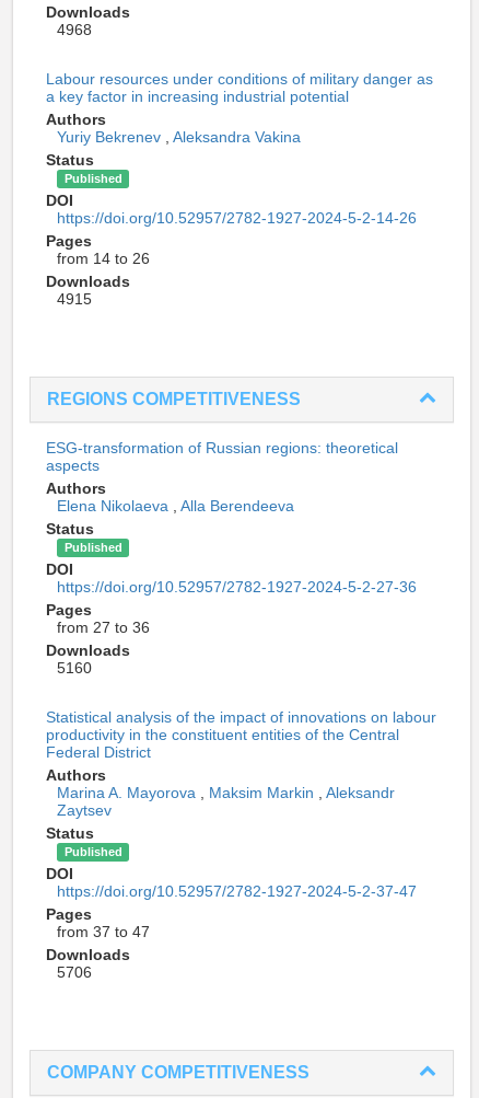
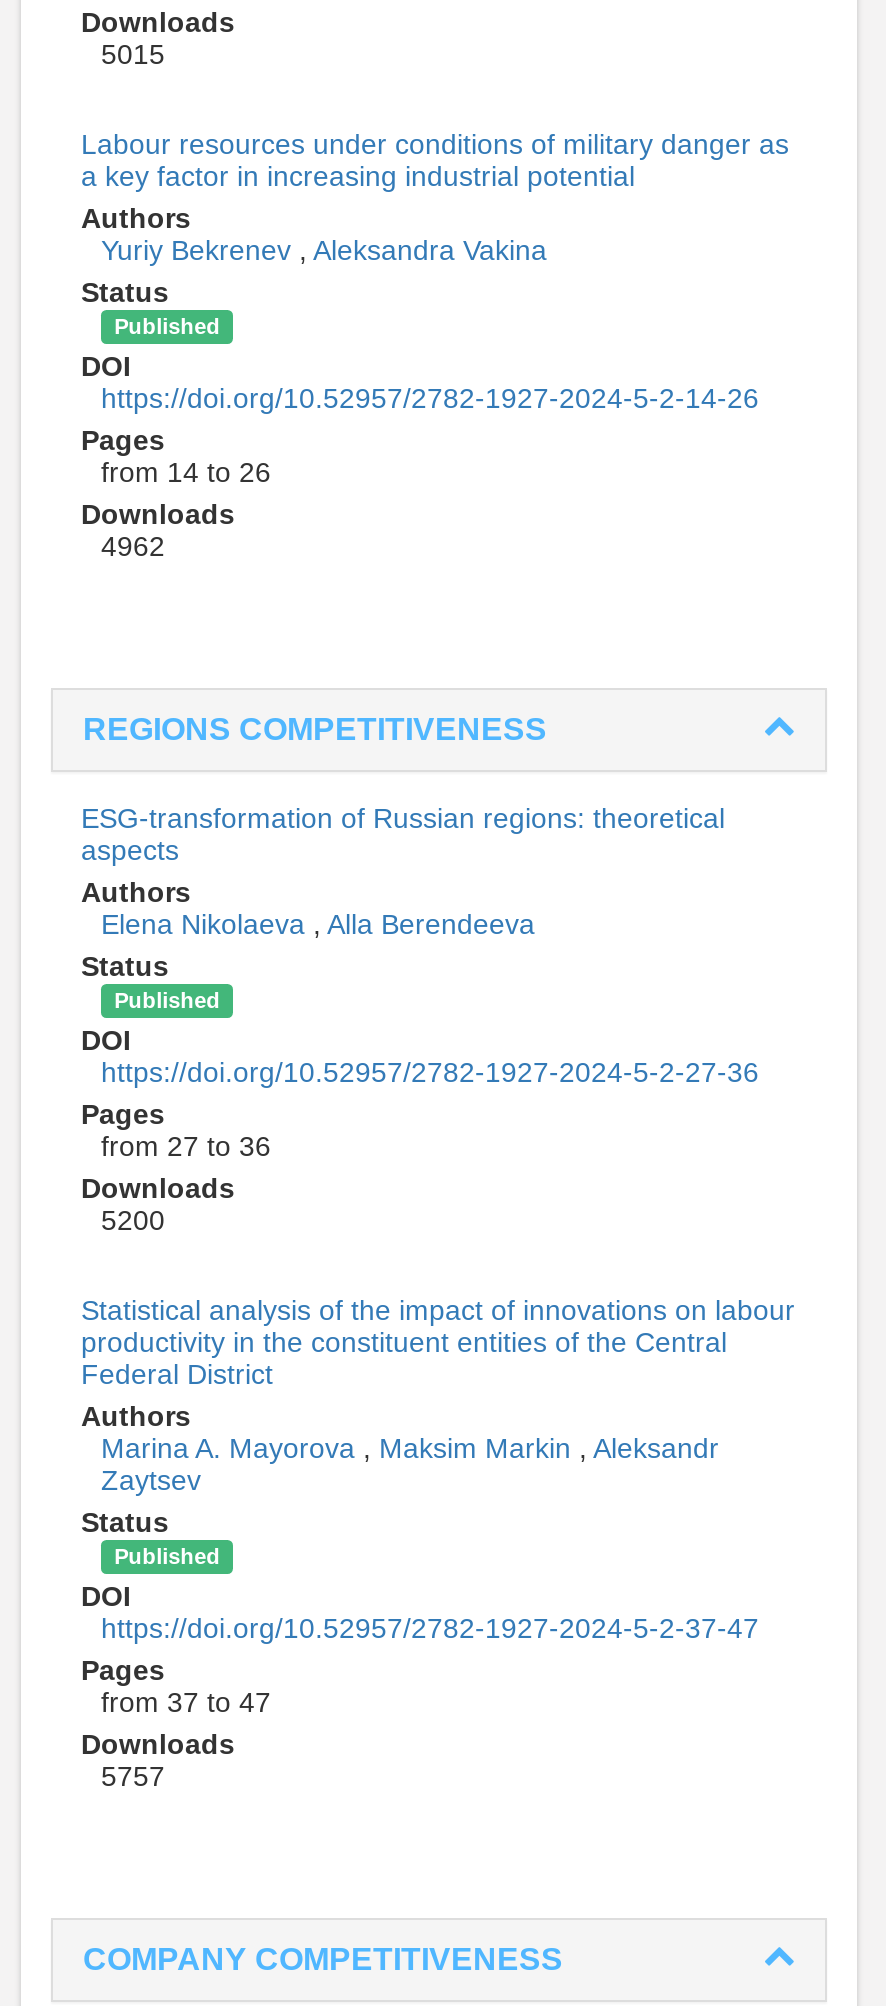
- 4968
+ 5015

- 4915
+ 4962

- 5160
+ 5200

- 5706
+ 5757
